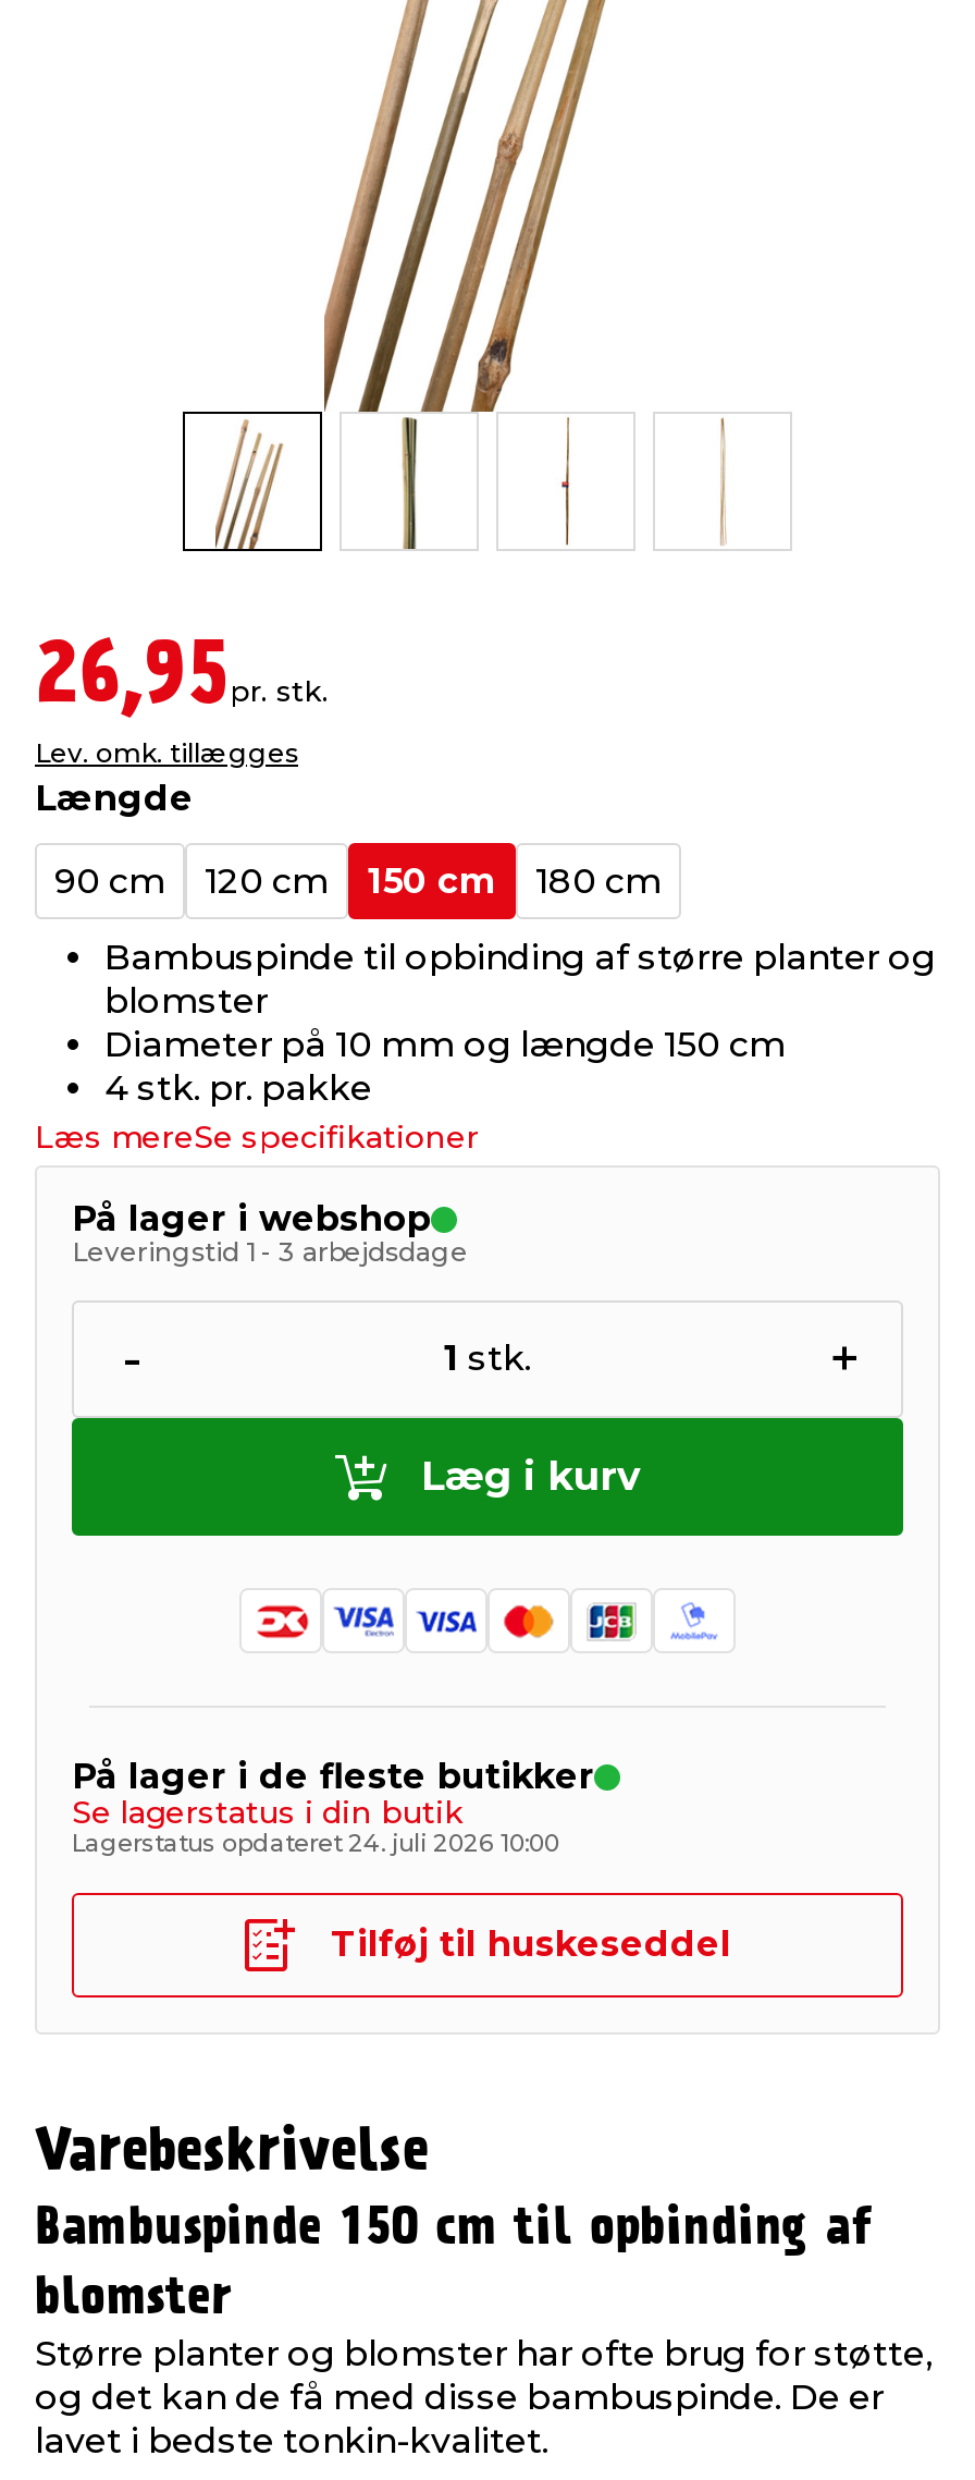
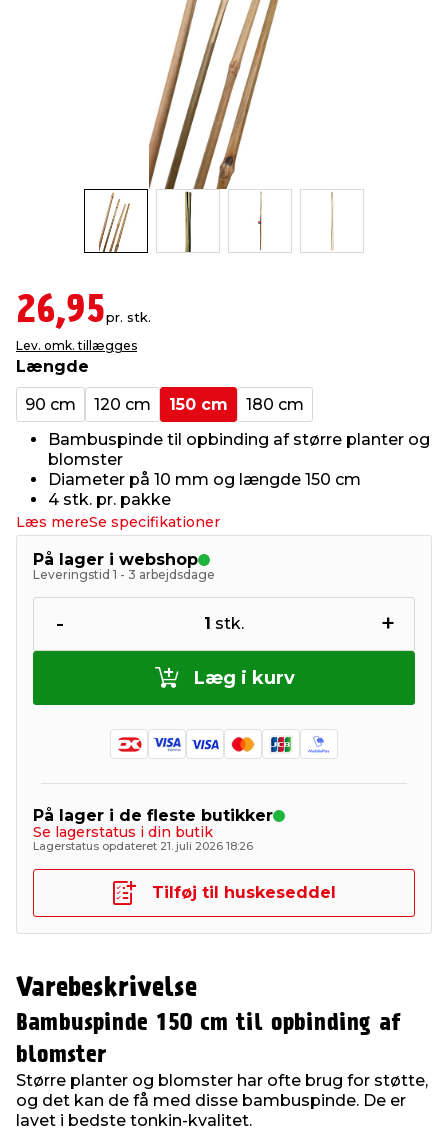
- Lagerstatus opdateret 24. juli 2026 10:00
+ Lagerstatus opdateret 21. juli 2026 18:26
